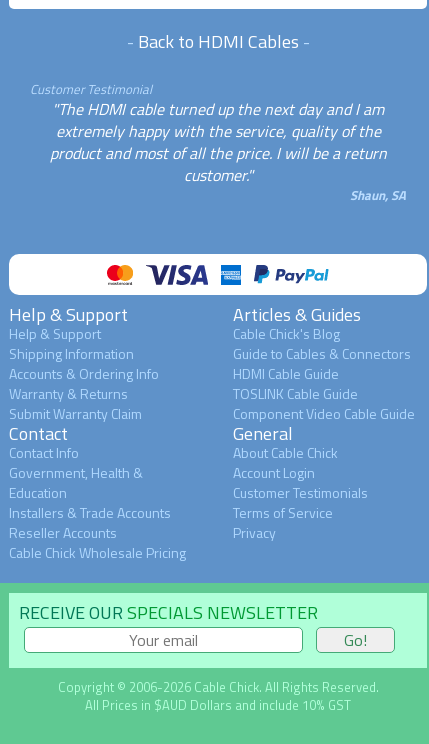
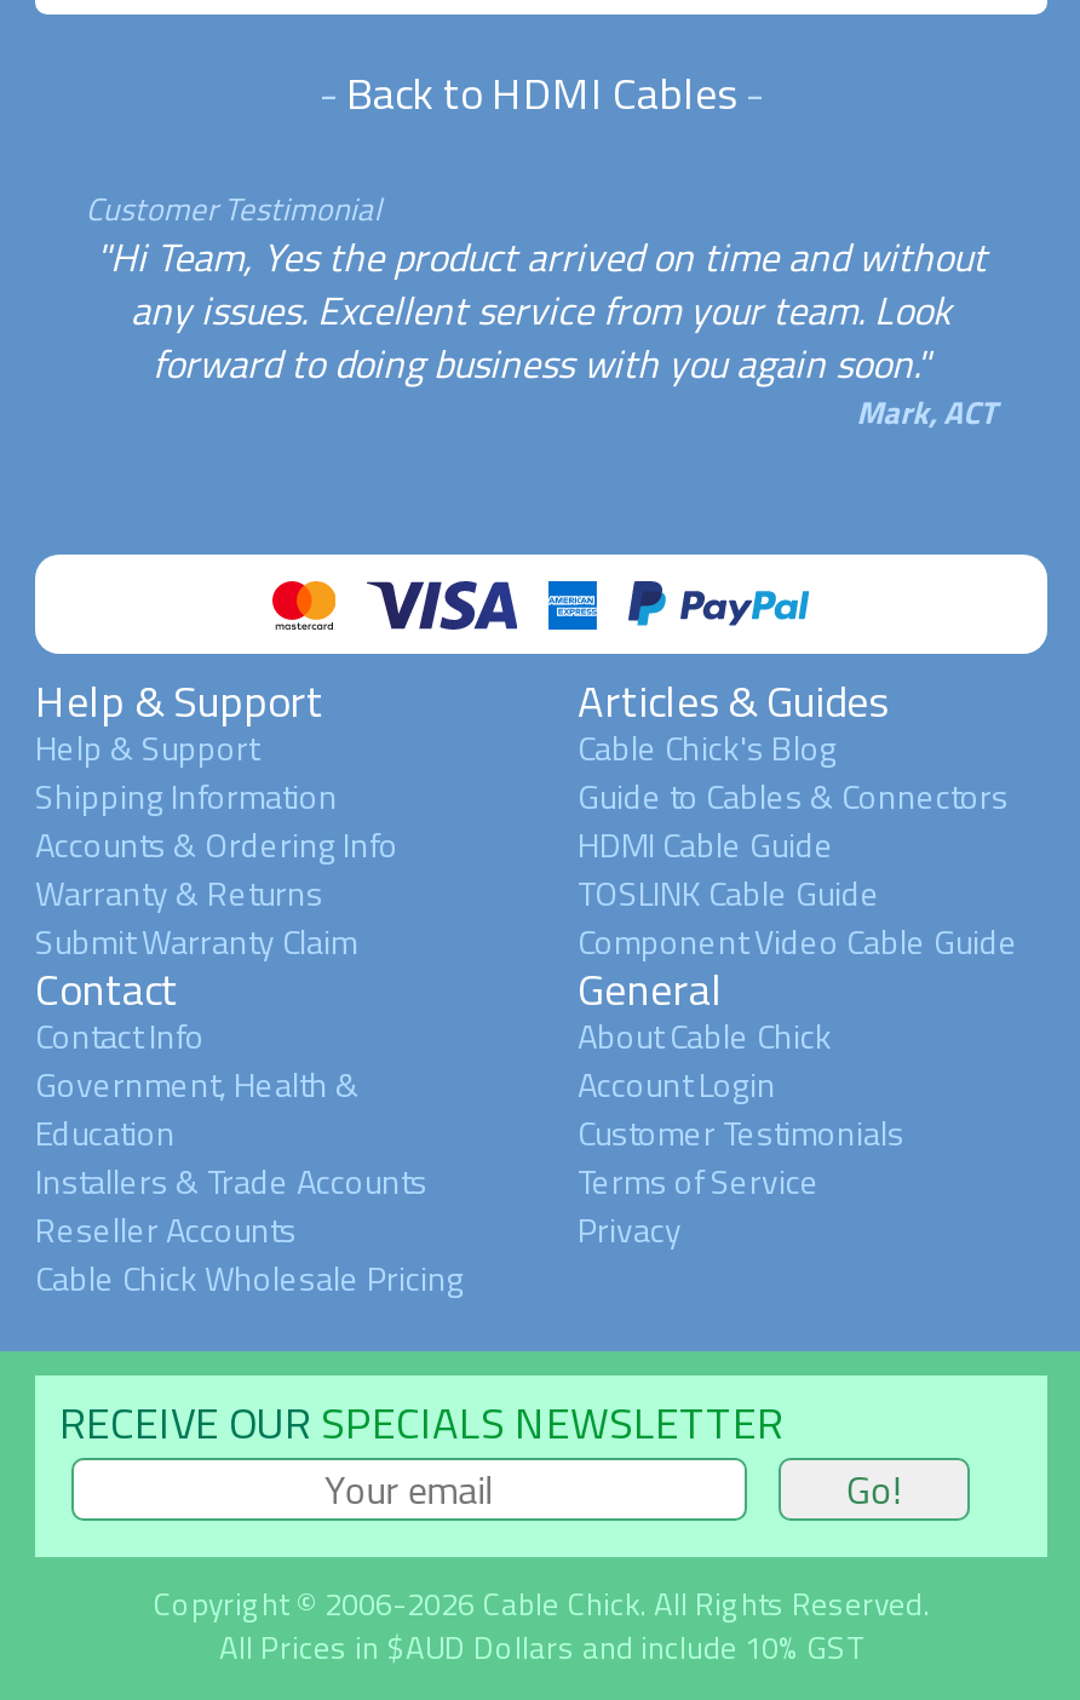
- "The HDMI cable turned up the next day and I am
- extremely happy with the service, quality of the
- product and most of all the price. I will be a return
- customer."
- Shaun, SA
+ "Hi Team, Yes the product arrived on time and without
+ any issues. Excellent service from your team. Look
+ forward to doing business with you again soon."
+ Mark, ACT
